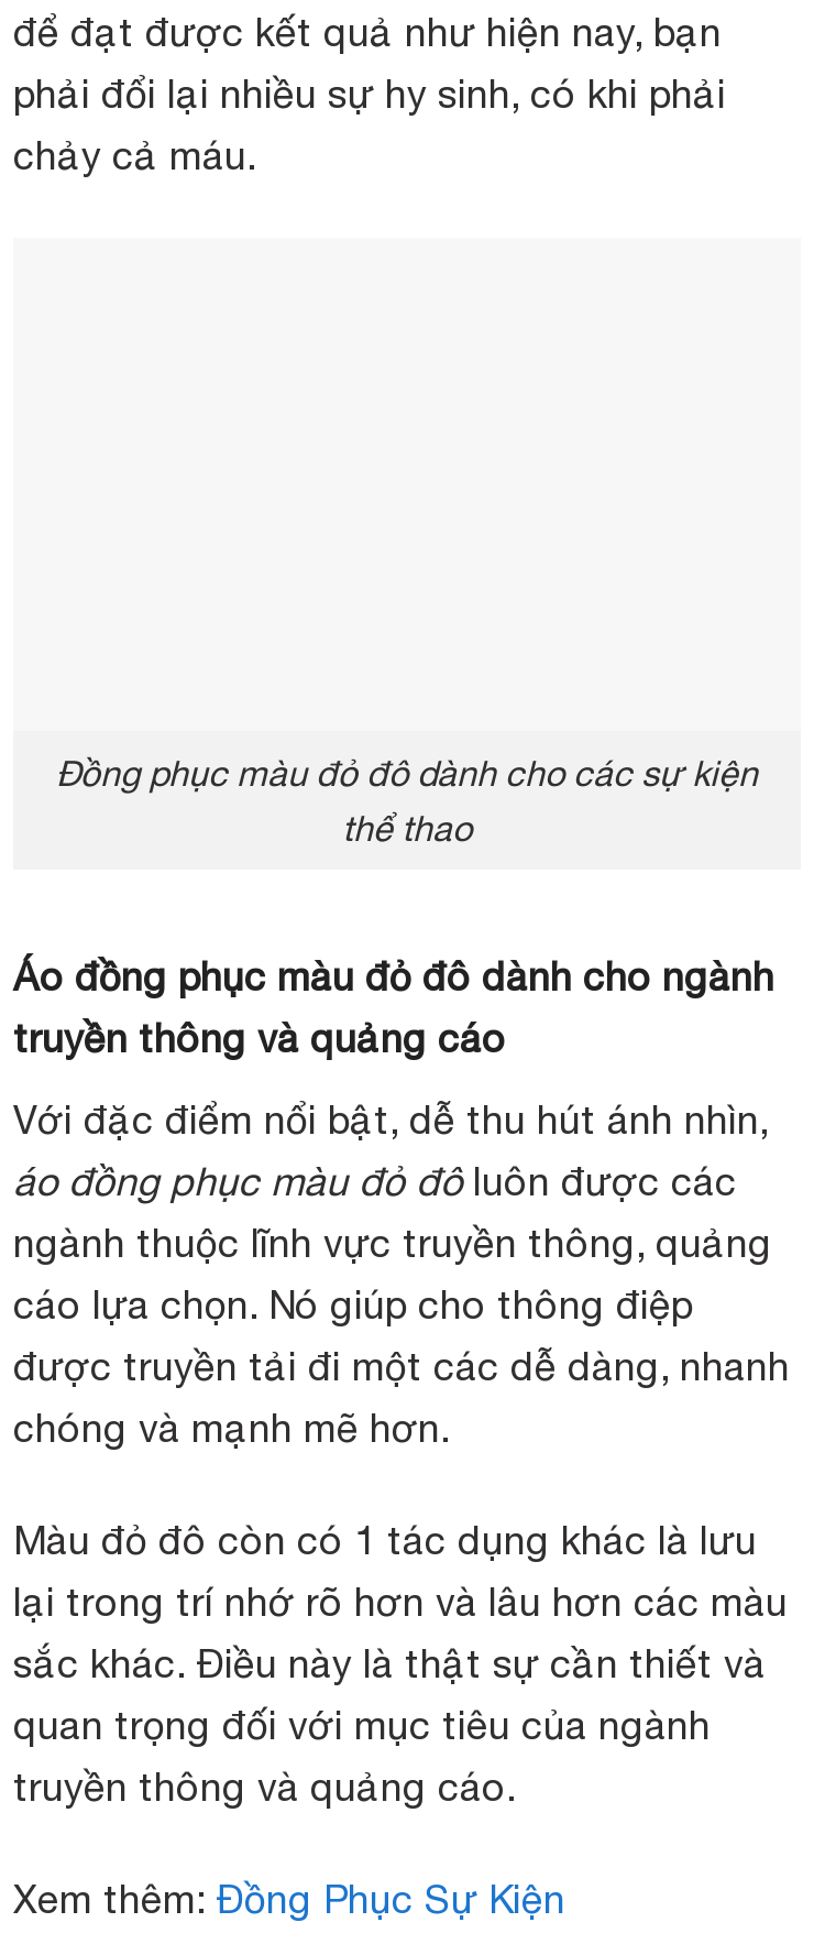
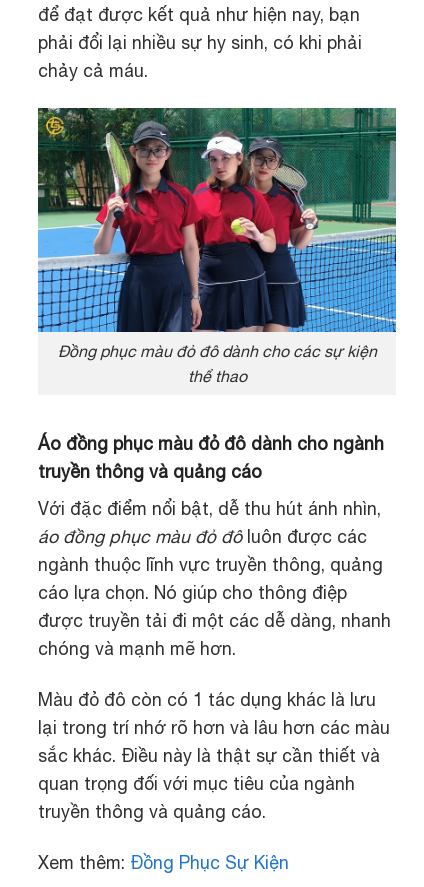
+ [image]
